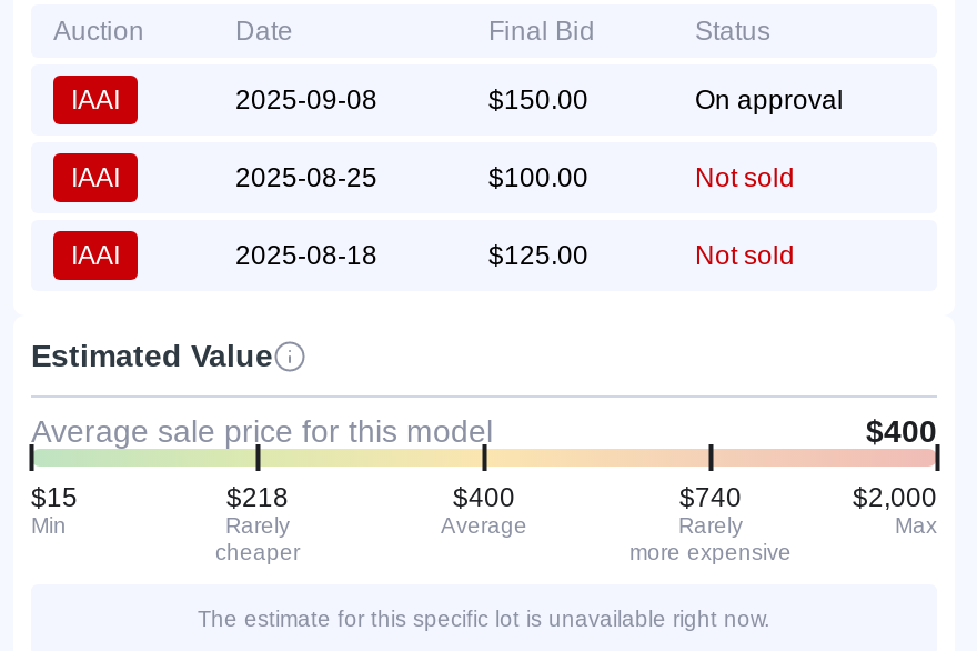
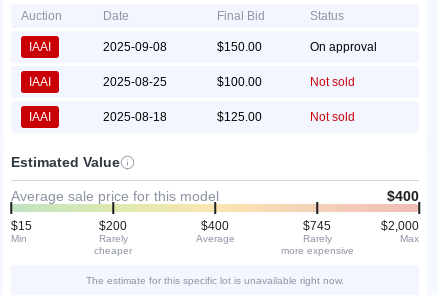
- $218
+ $200

- $740
+ $745
